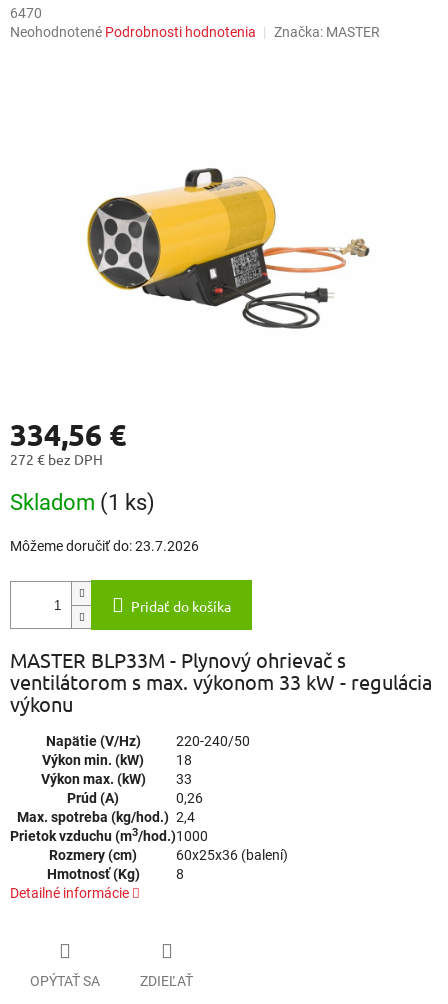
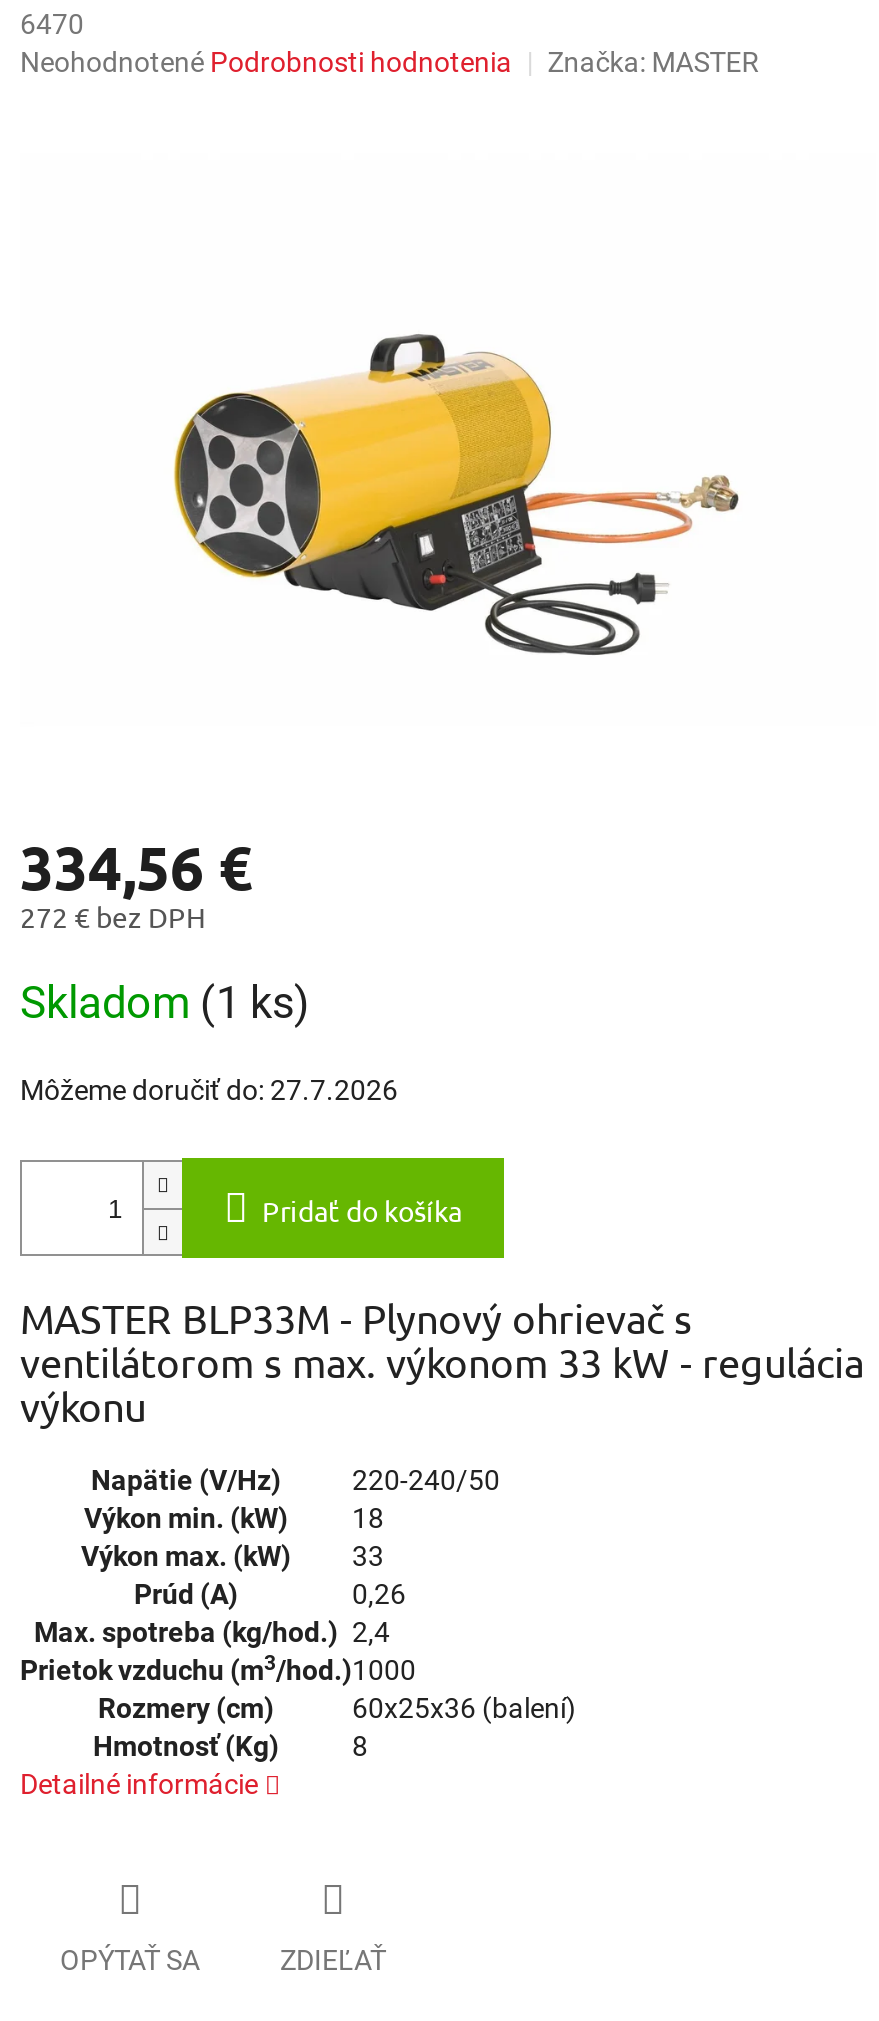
- Môžeme doručiť do: 23.7.2026
+ Môžeme doručiť do: 27.7.2026
